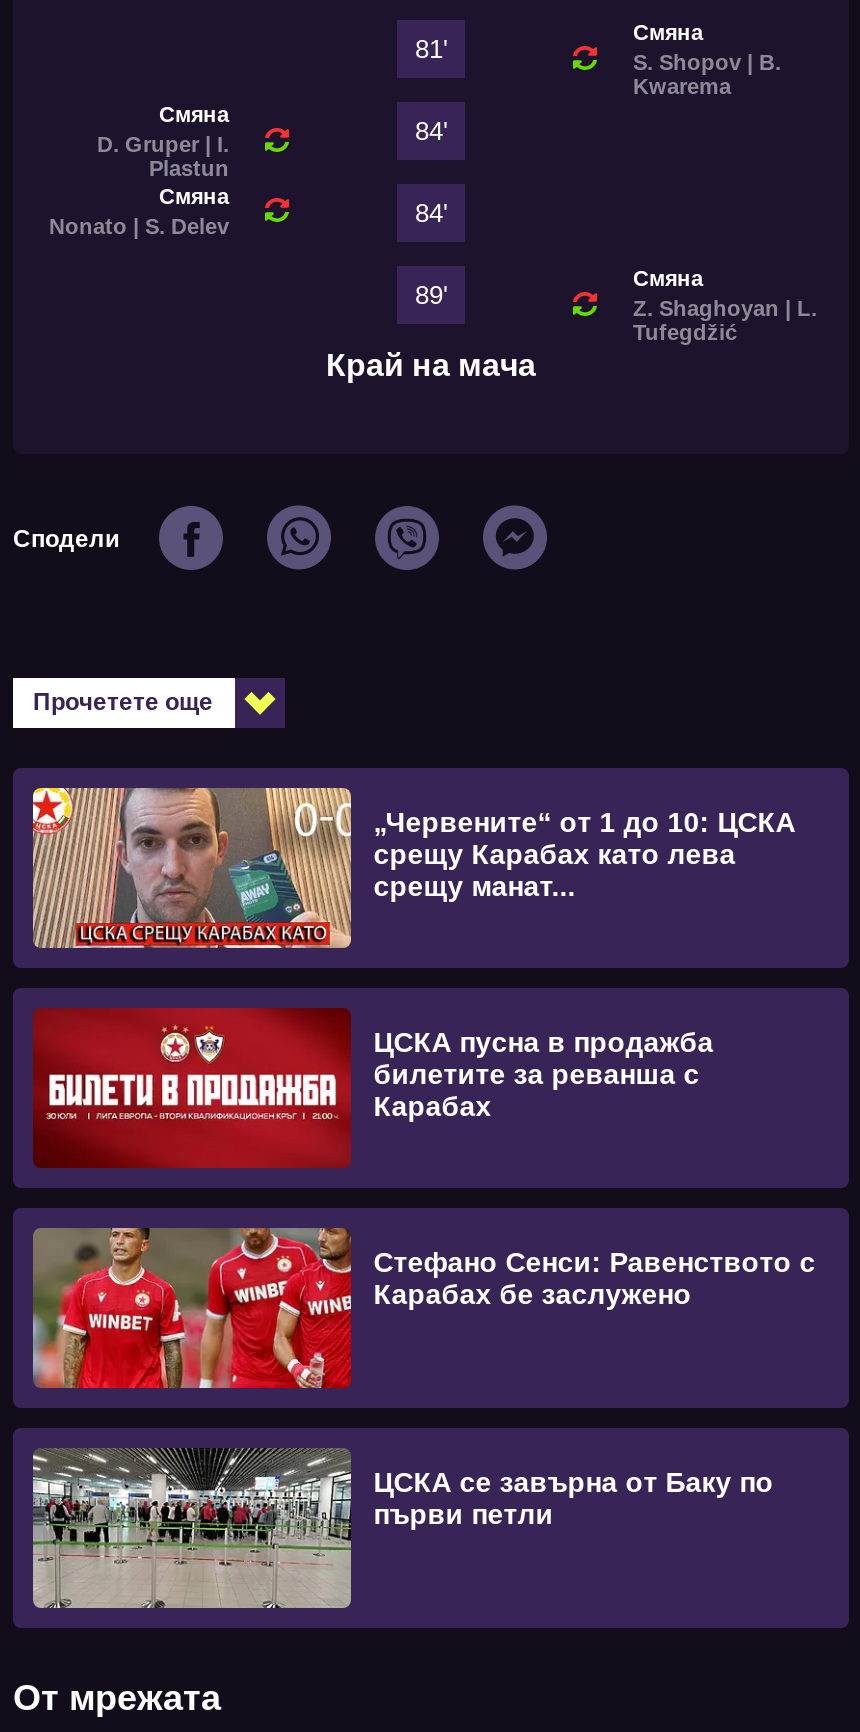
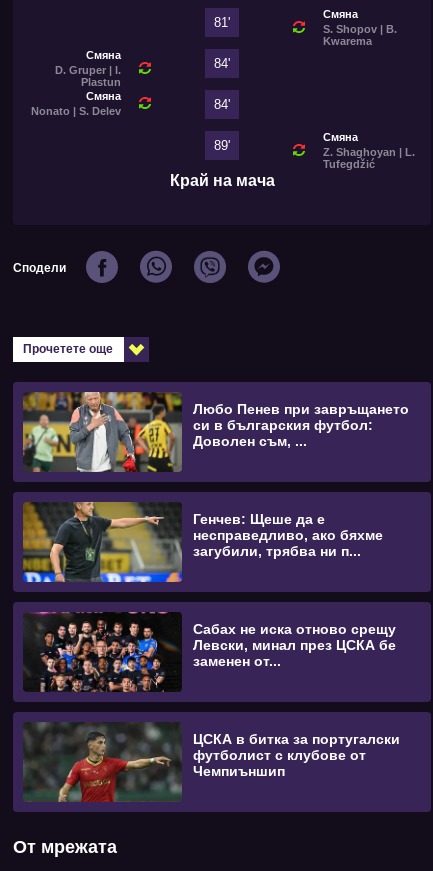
- [image]
- „Червените“ от 1 до 10: ЦСКА
- срещу Карабах като лева
- срещу манат...
+ [image]
+ Любо Пенев при завръщането
+ си в българския футбол:
+ Доволен съм, ...

- [image]
- ЦСКА пусна в продажба
- билетите за реванша с
- Карабах
+ [image]
+ Генчев: Щеше да е
+ несправедливо, ако бяхме
+ загубили, трябва ни п...

- [image]
- Стефано Сенси: Равенството с
- Карабах бе заслужено
+ [image]
+ Сабах не иска отново срещу
+ Левски, минал през ЦСКА бе
+ заменен от...

- [image]
- ЦСКА се завърна от Баку по
- първи петли
+ [image]
+ ЦСКА в битка за португалски
+ футболист с клубове от
+ Чемпиъншип
